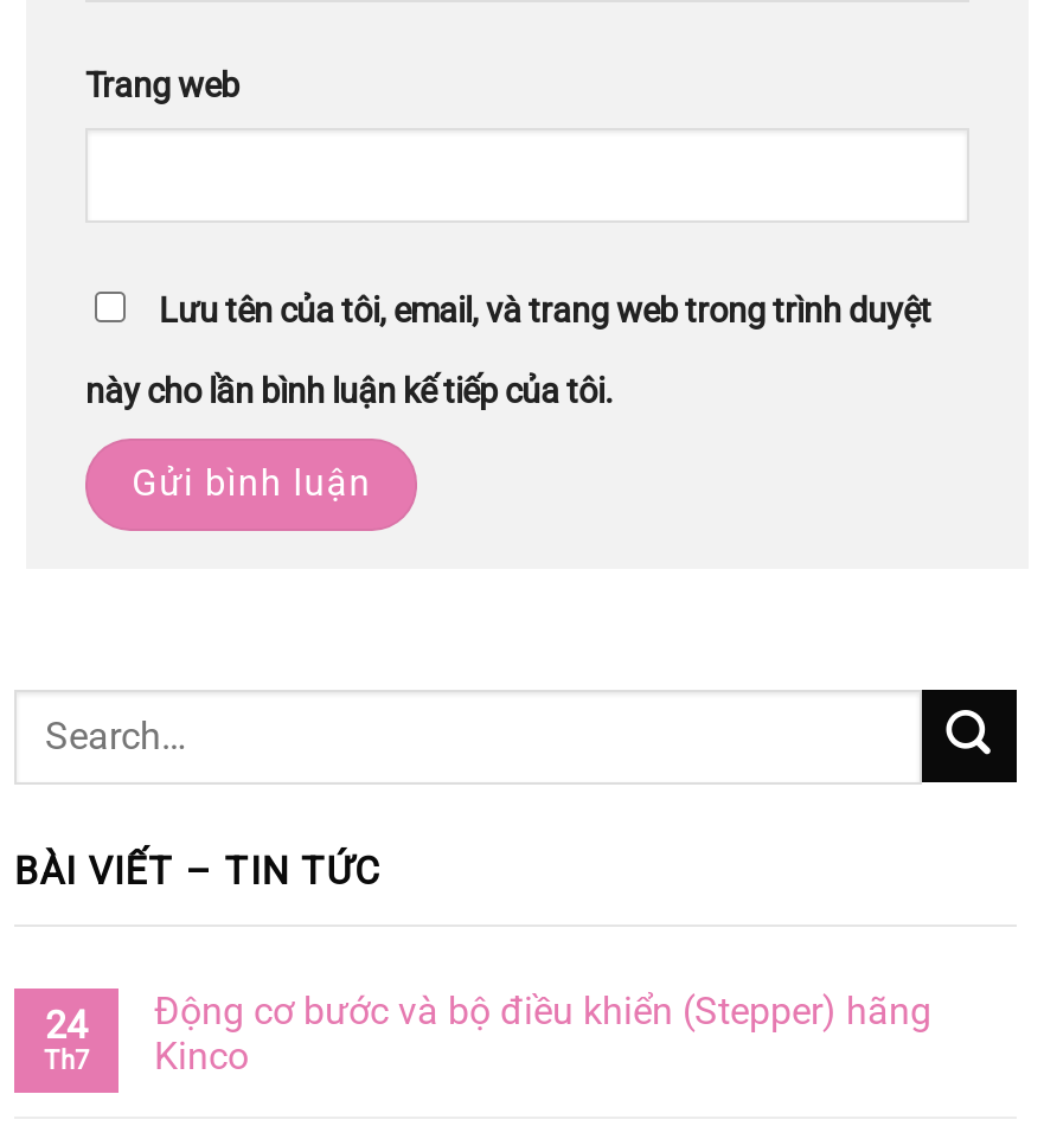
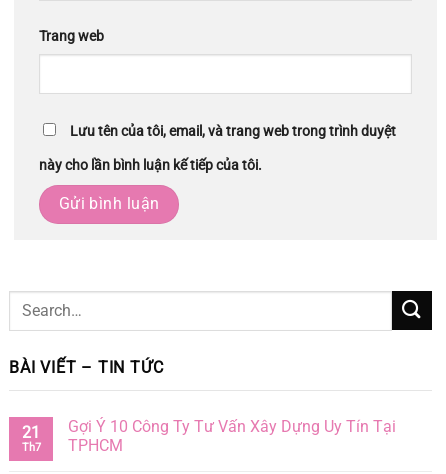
- Động cơ bước và bộ điều khiển (Stepper) hãng
- Kinco
+ Gợi Ý 10 Công Ty Tư Vấn Xây Dựng Uy Tín Tại
+ TPHCM

- 24
+ 21
